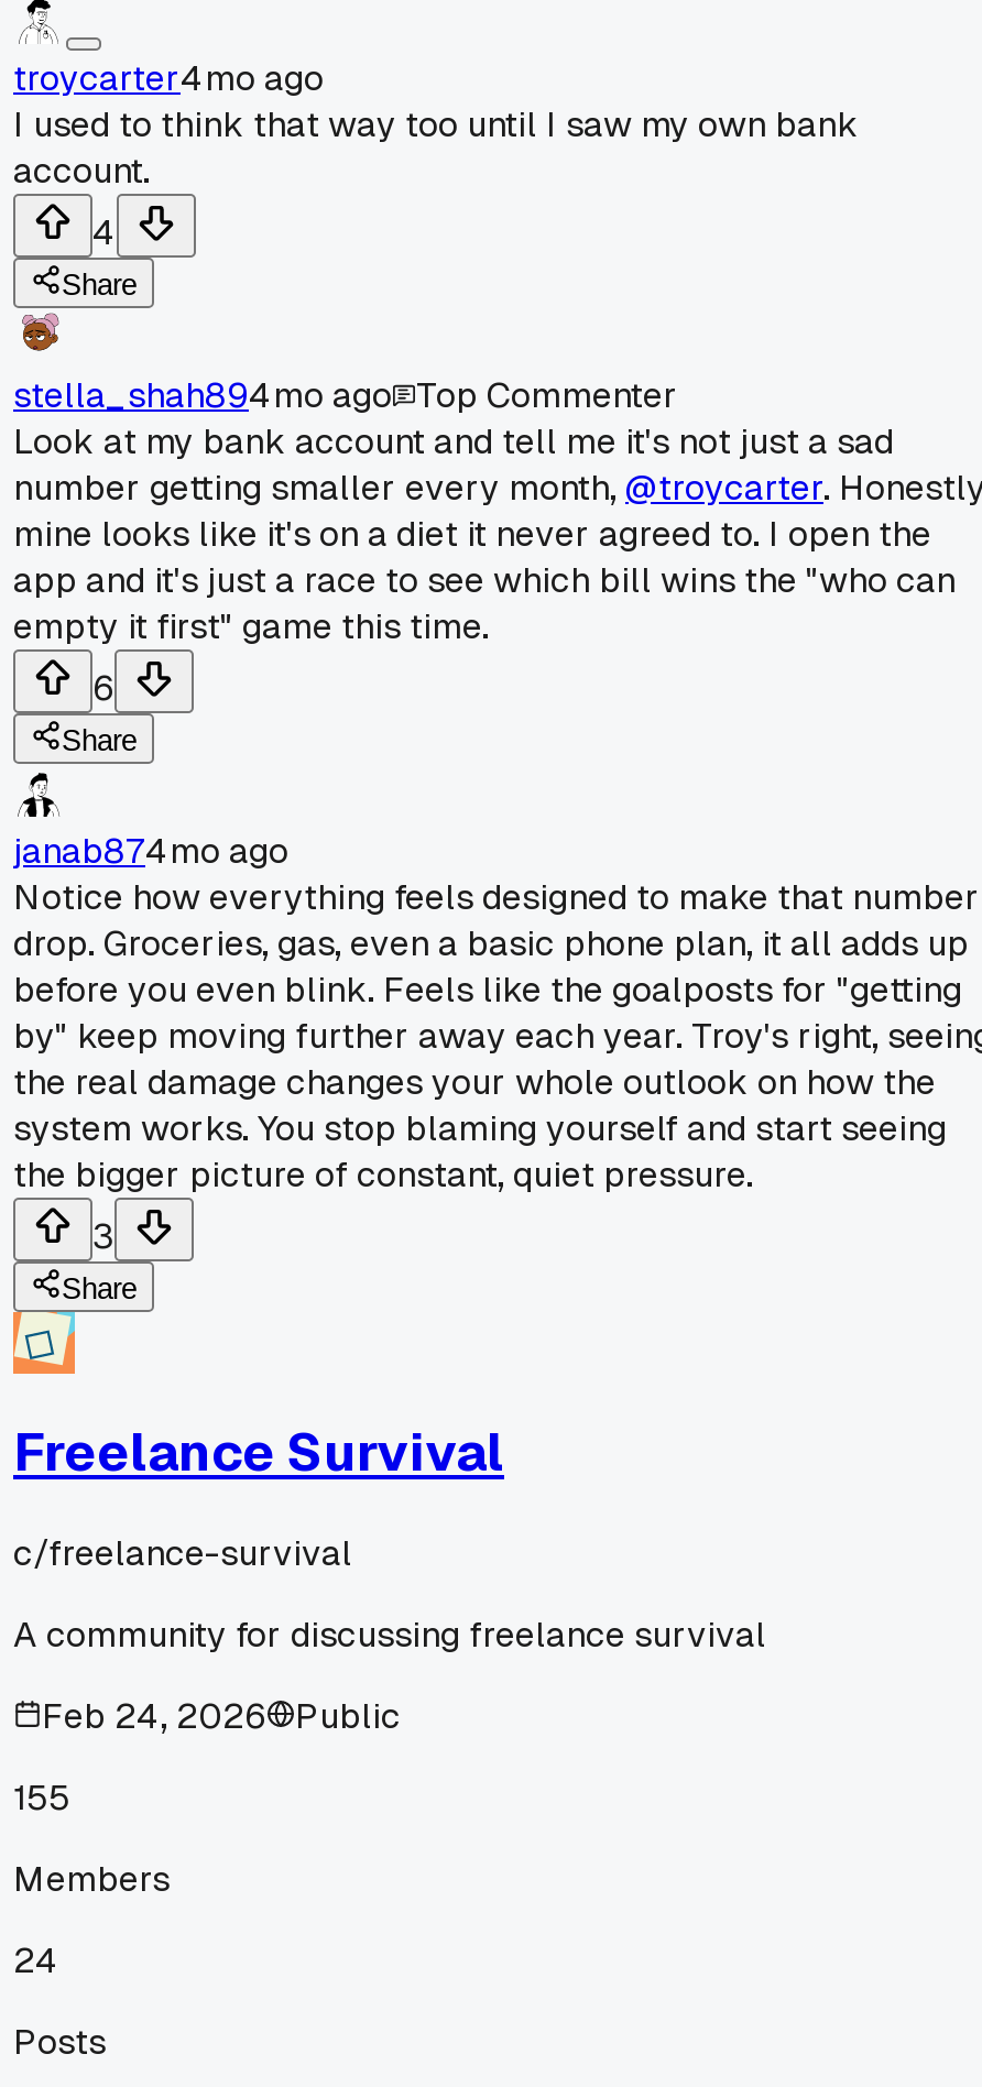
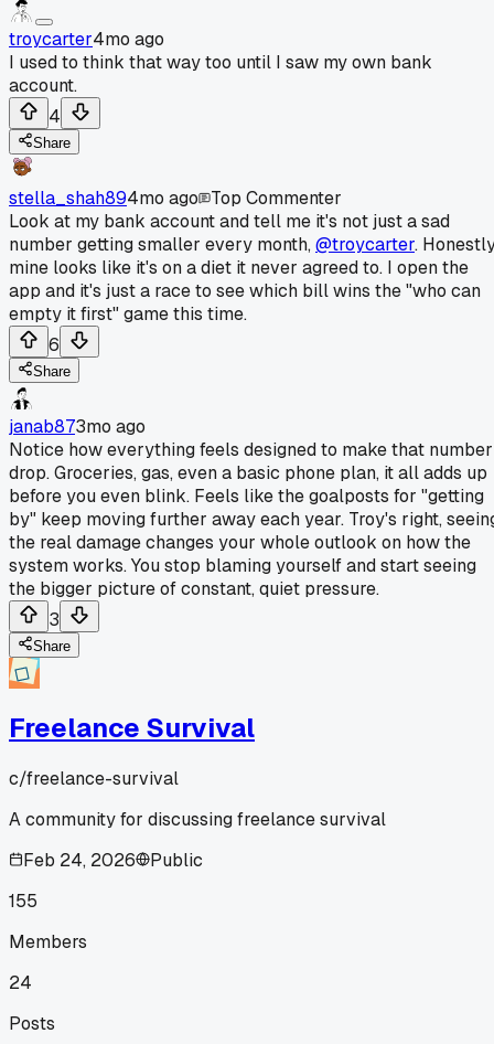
- janab874mo ago
+ janab873mo ago
